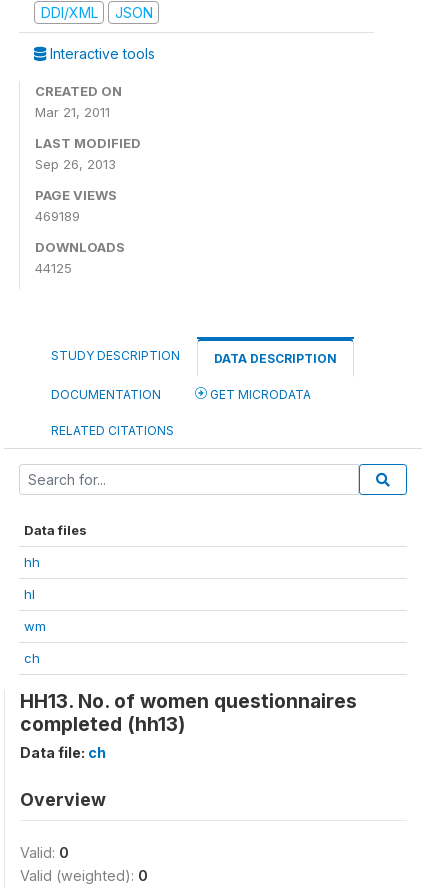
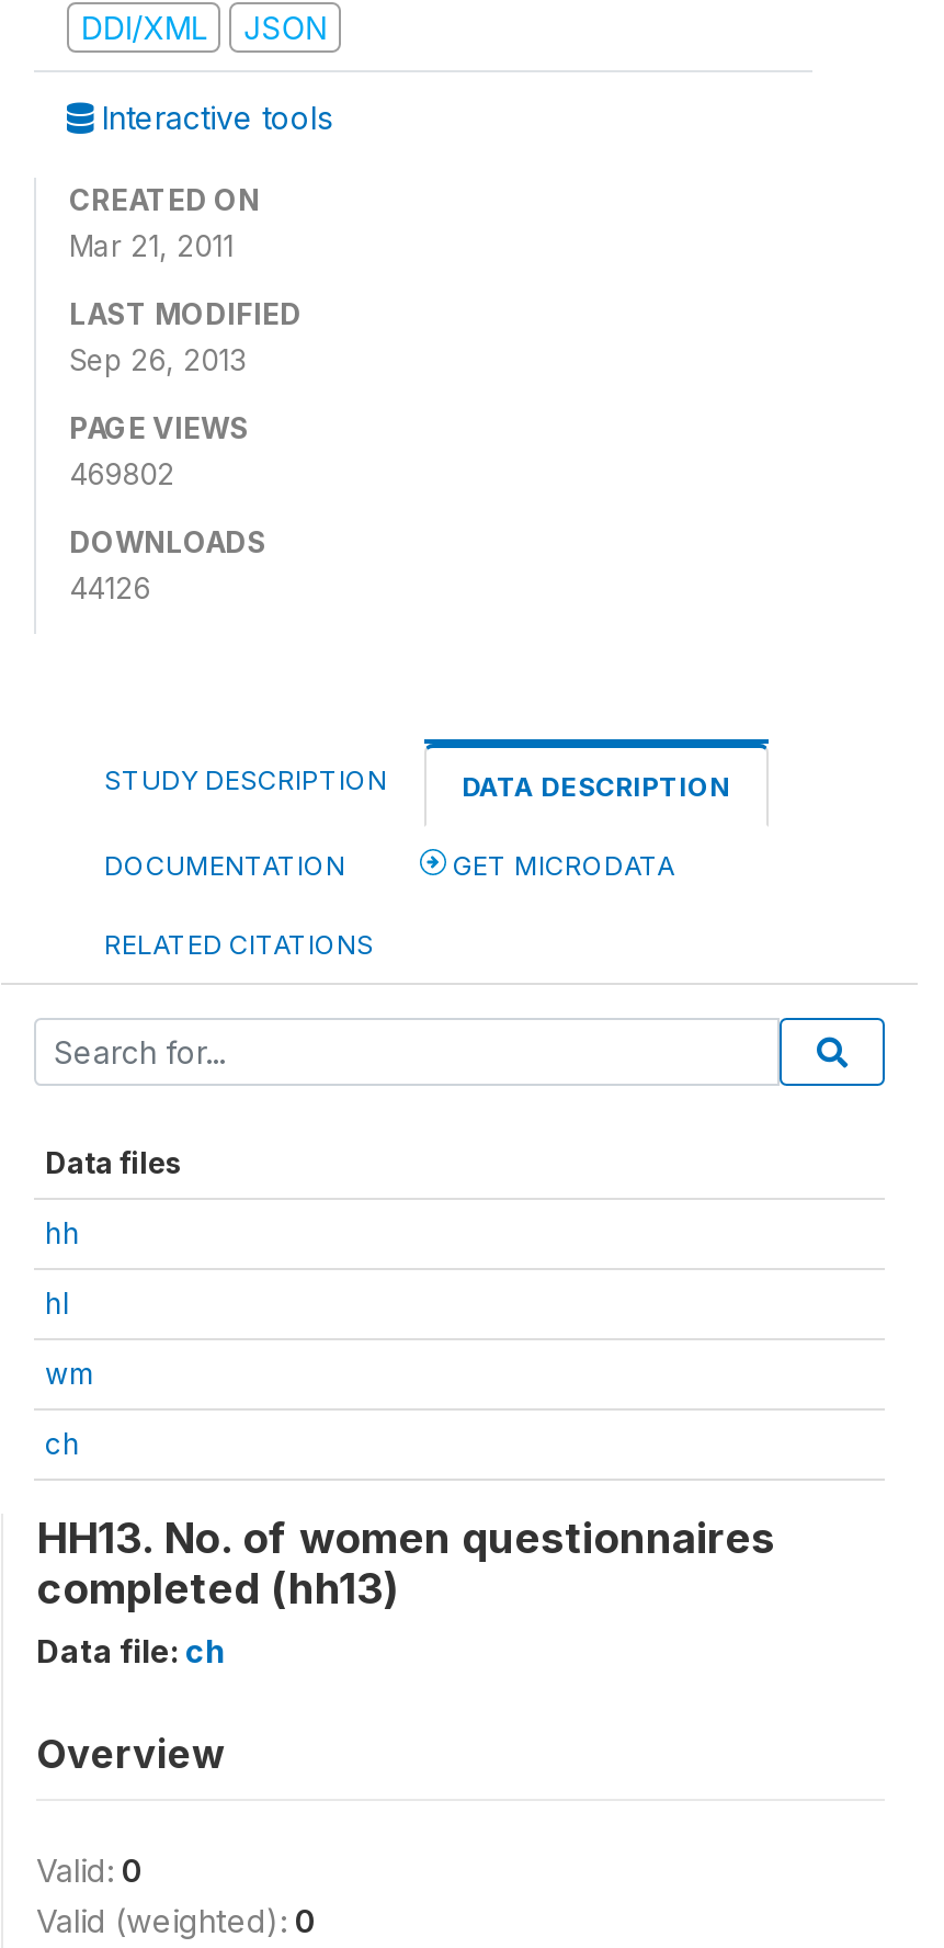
- 469189
+ 469802

- 44125
+ 44126
